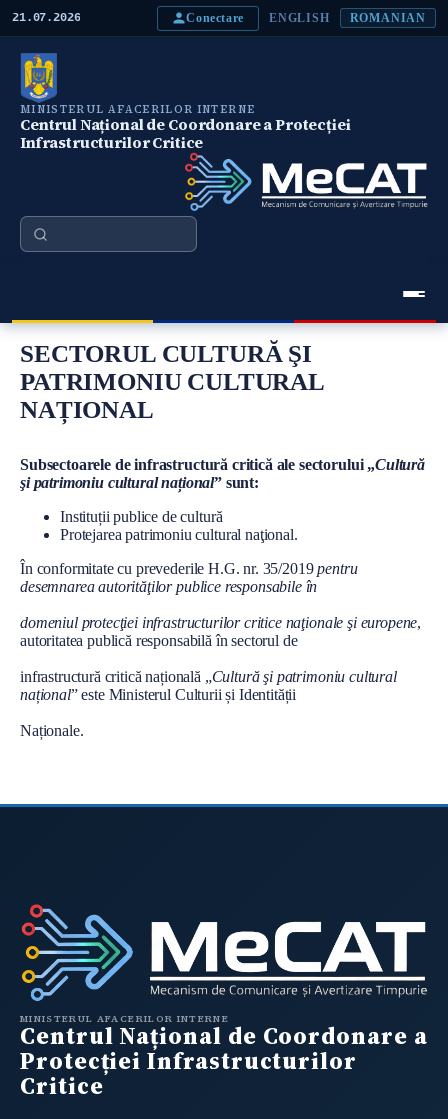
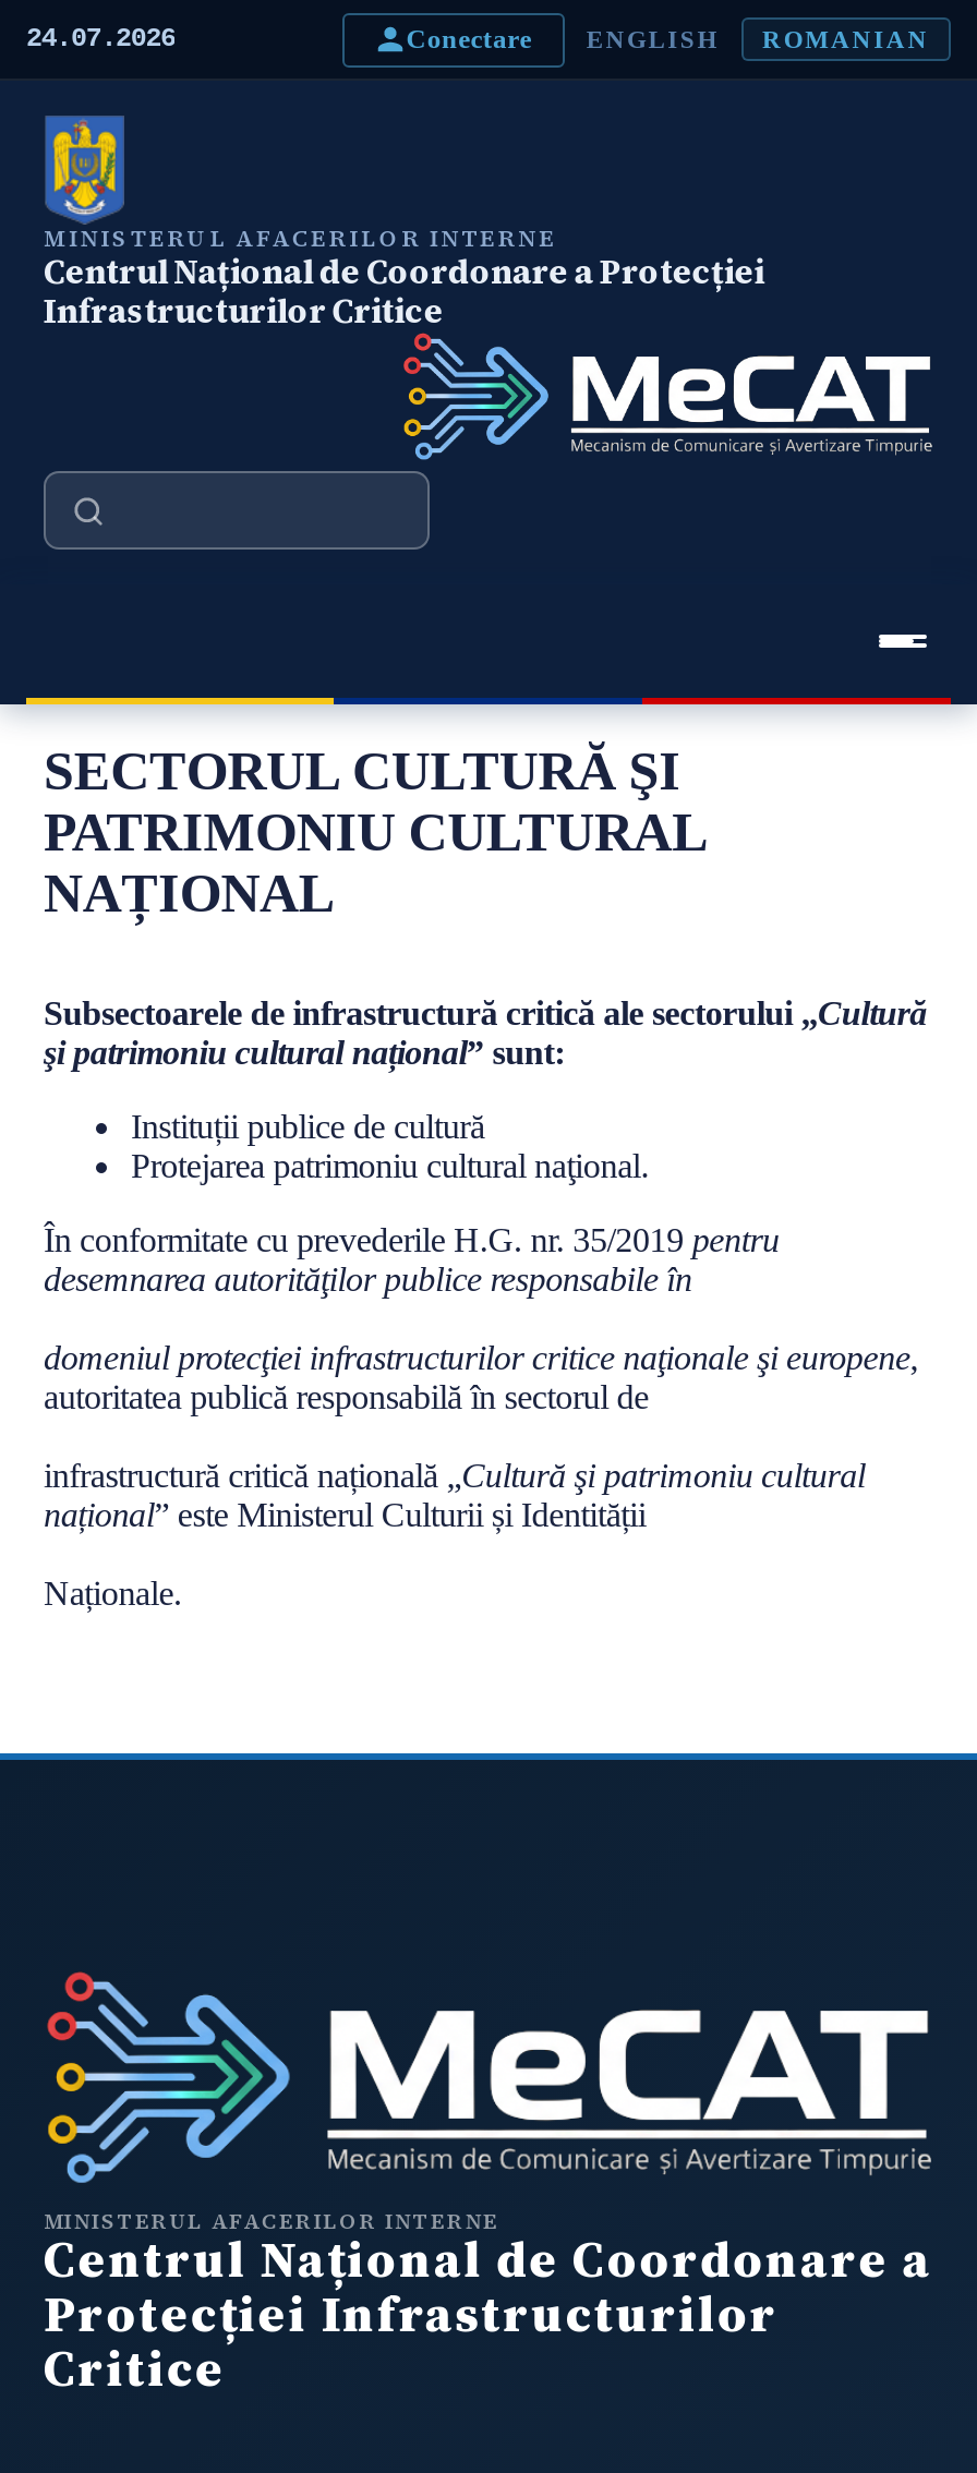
- 21.07.2026
+ 24.07.2026
